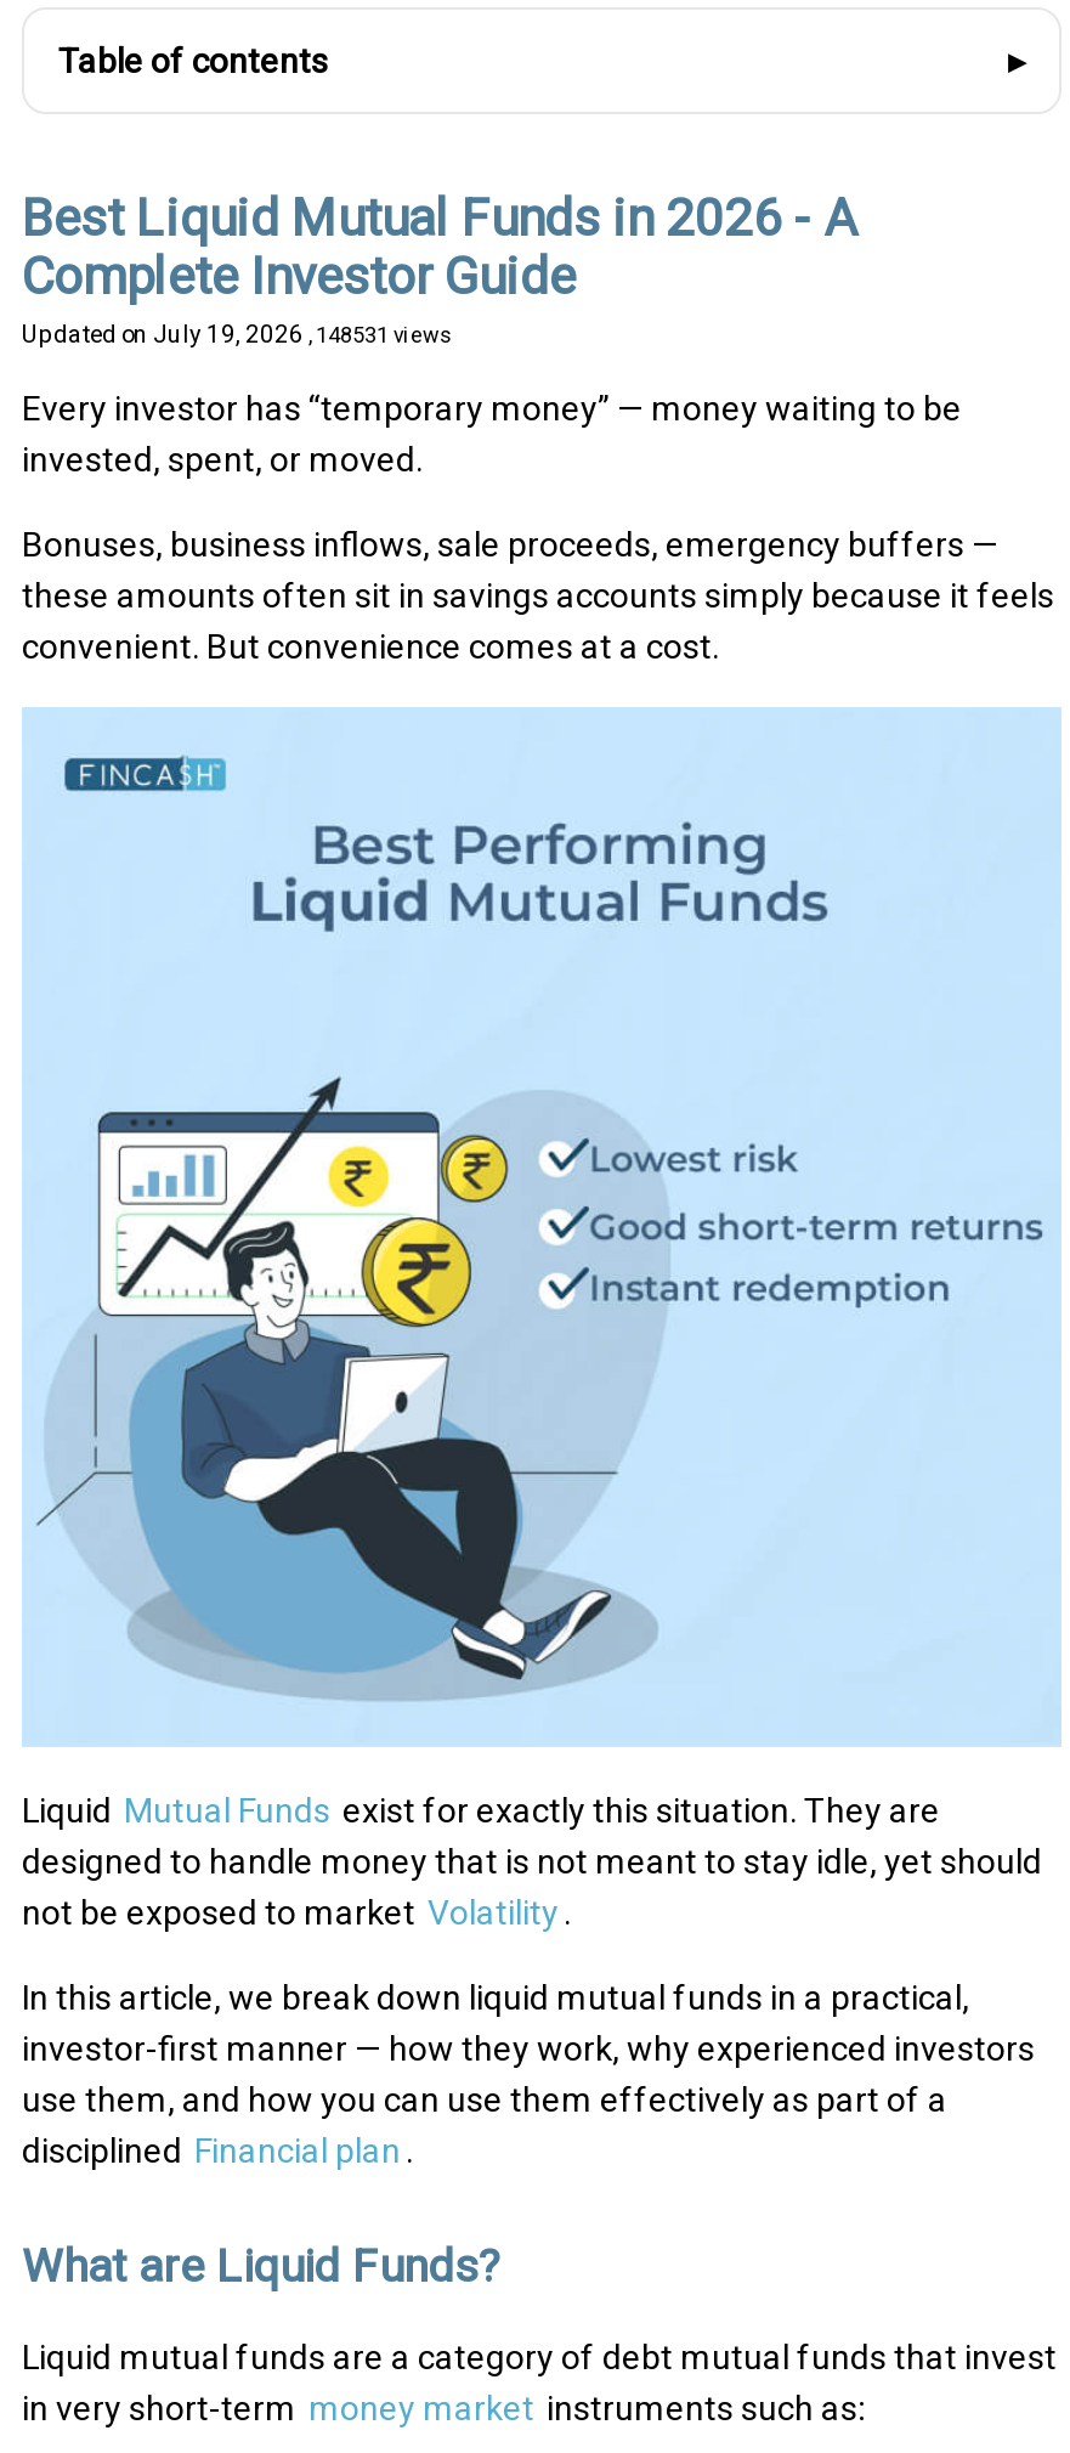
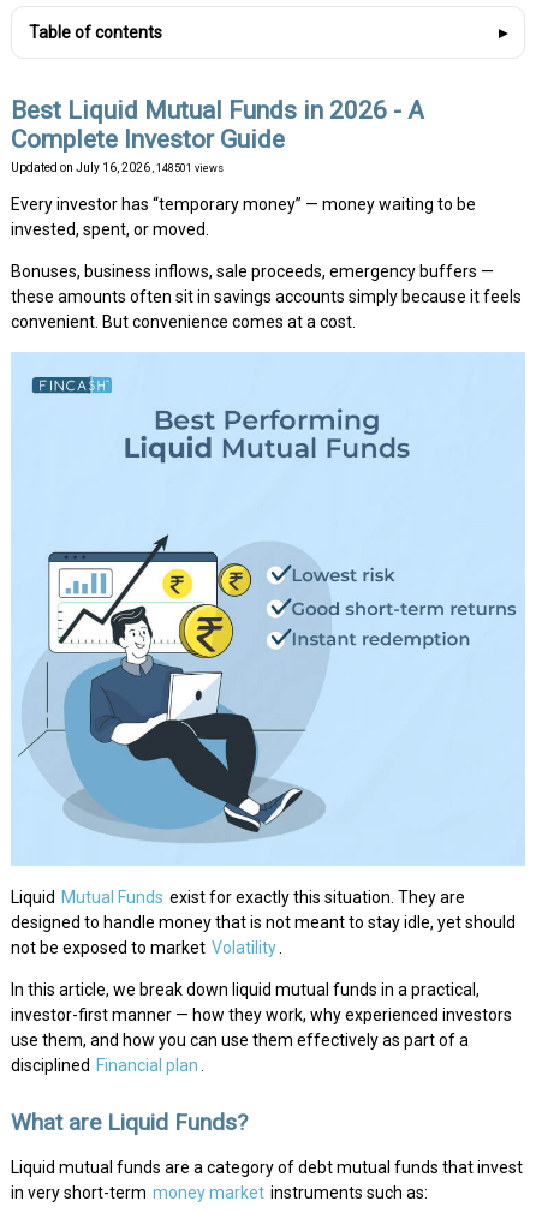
- Updated on July 19, 2026, 148531 views
+ Updated on July 16, 2026, 148501 views
